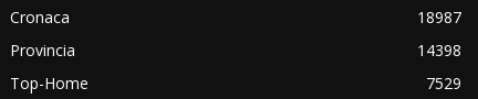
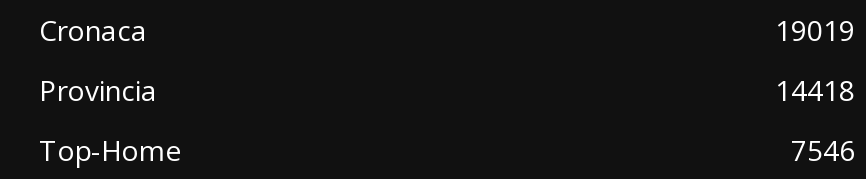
- 18987
+ 19019

- 14398
+ 14418

- 7529
+ 7546
